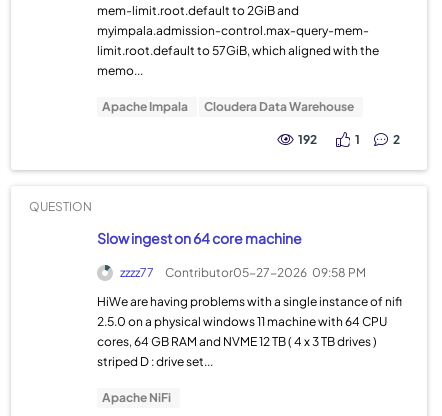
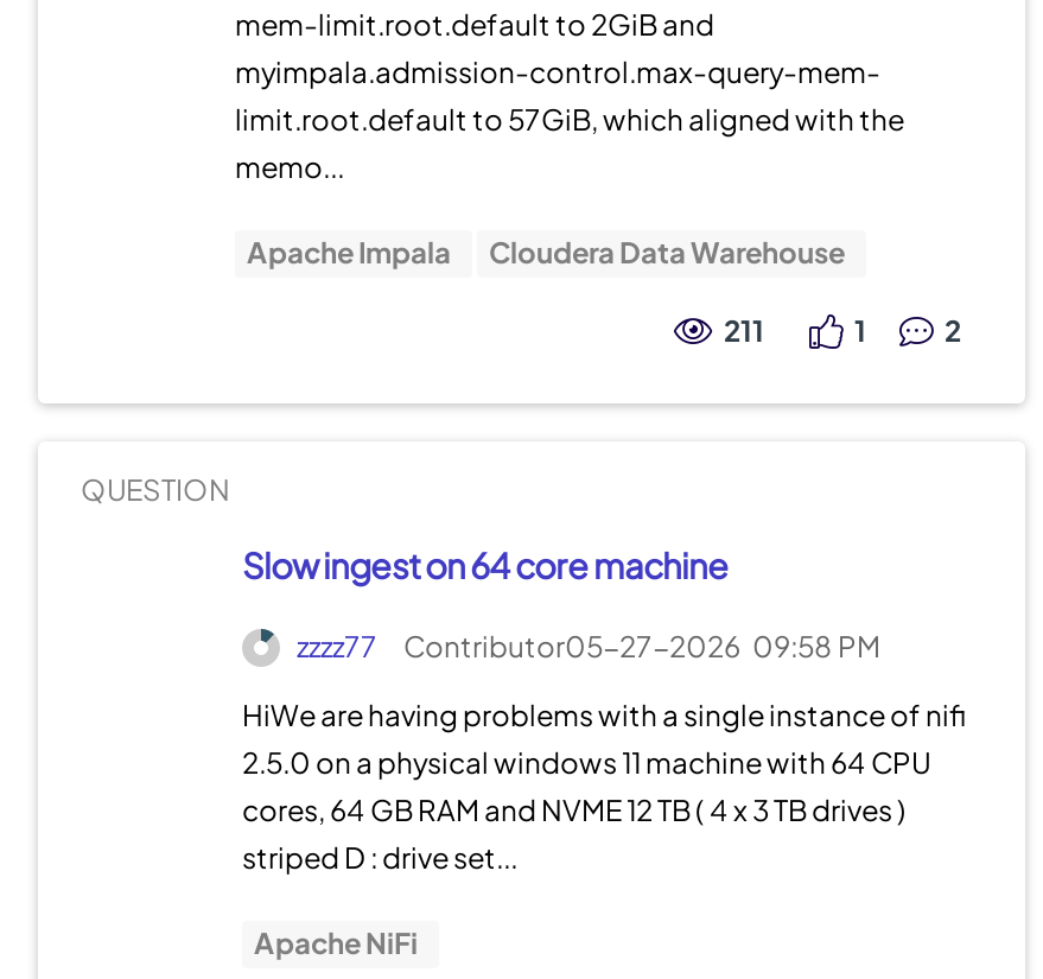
- 192
+ 211
